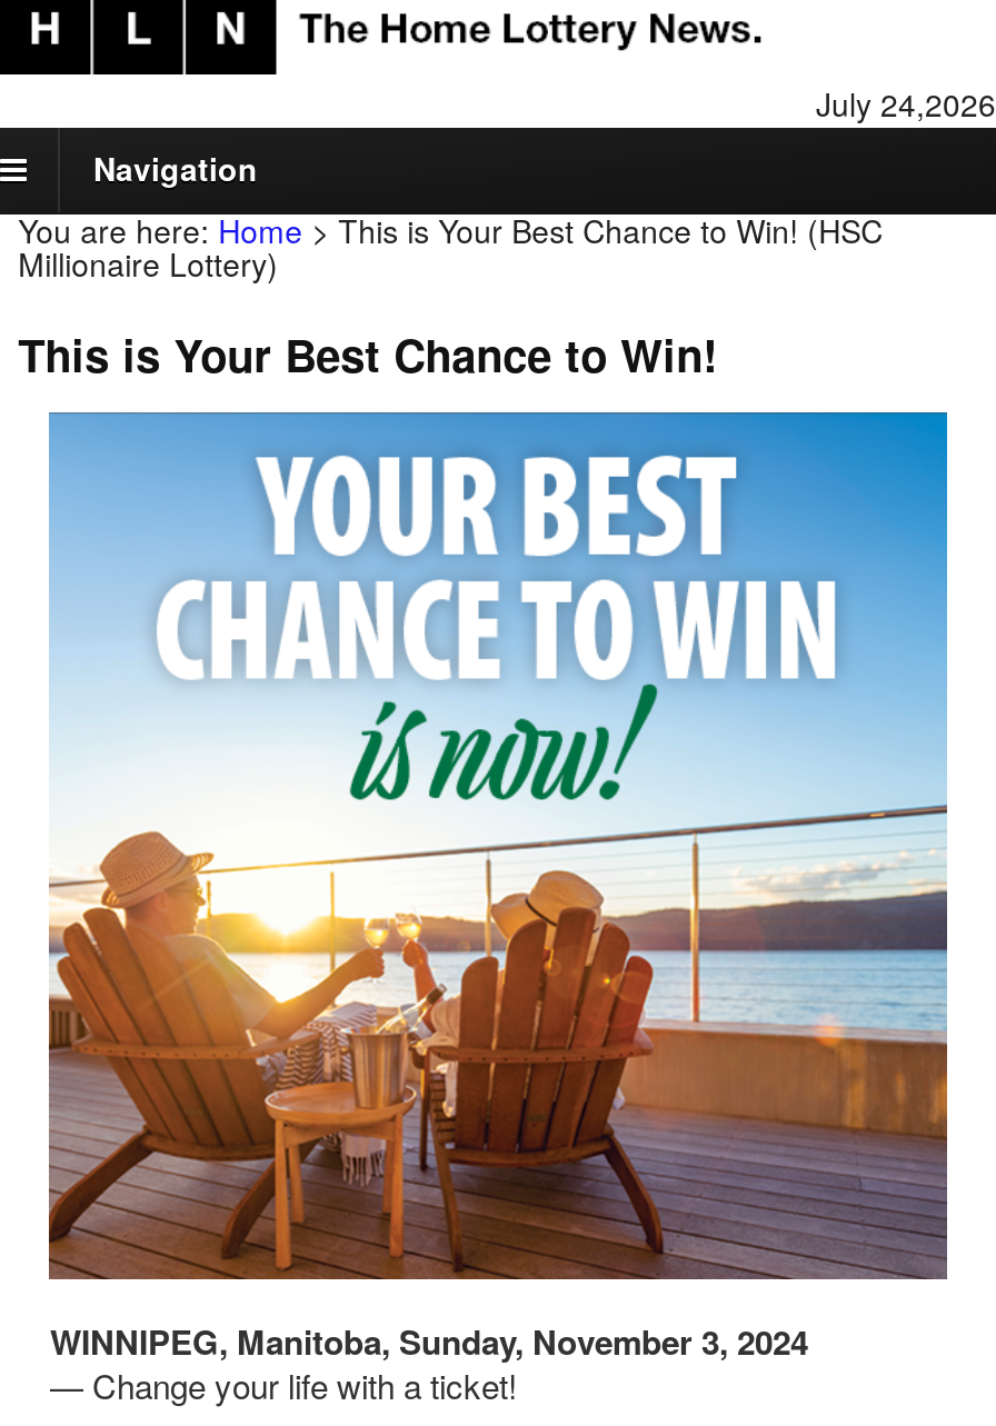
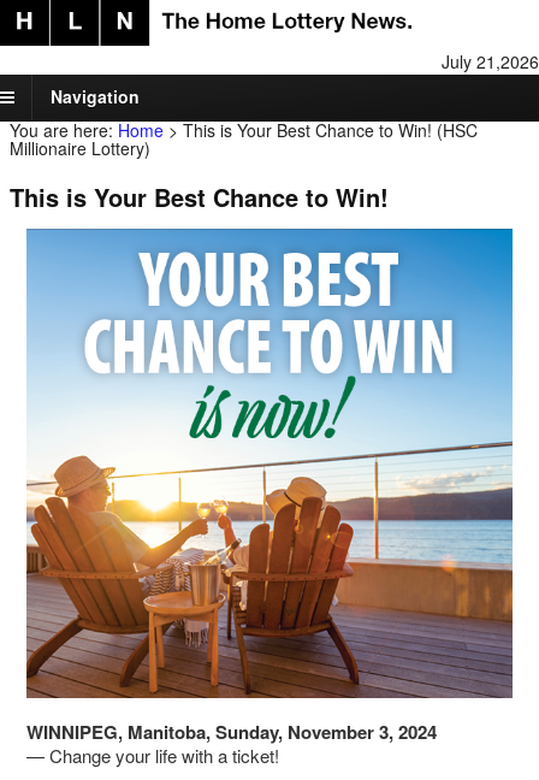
- July 24,2026
+ July 21,2026
